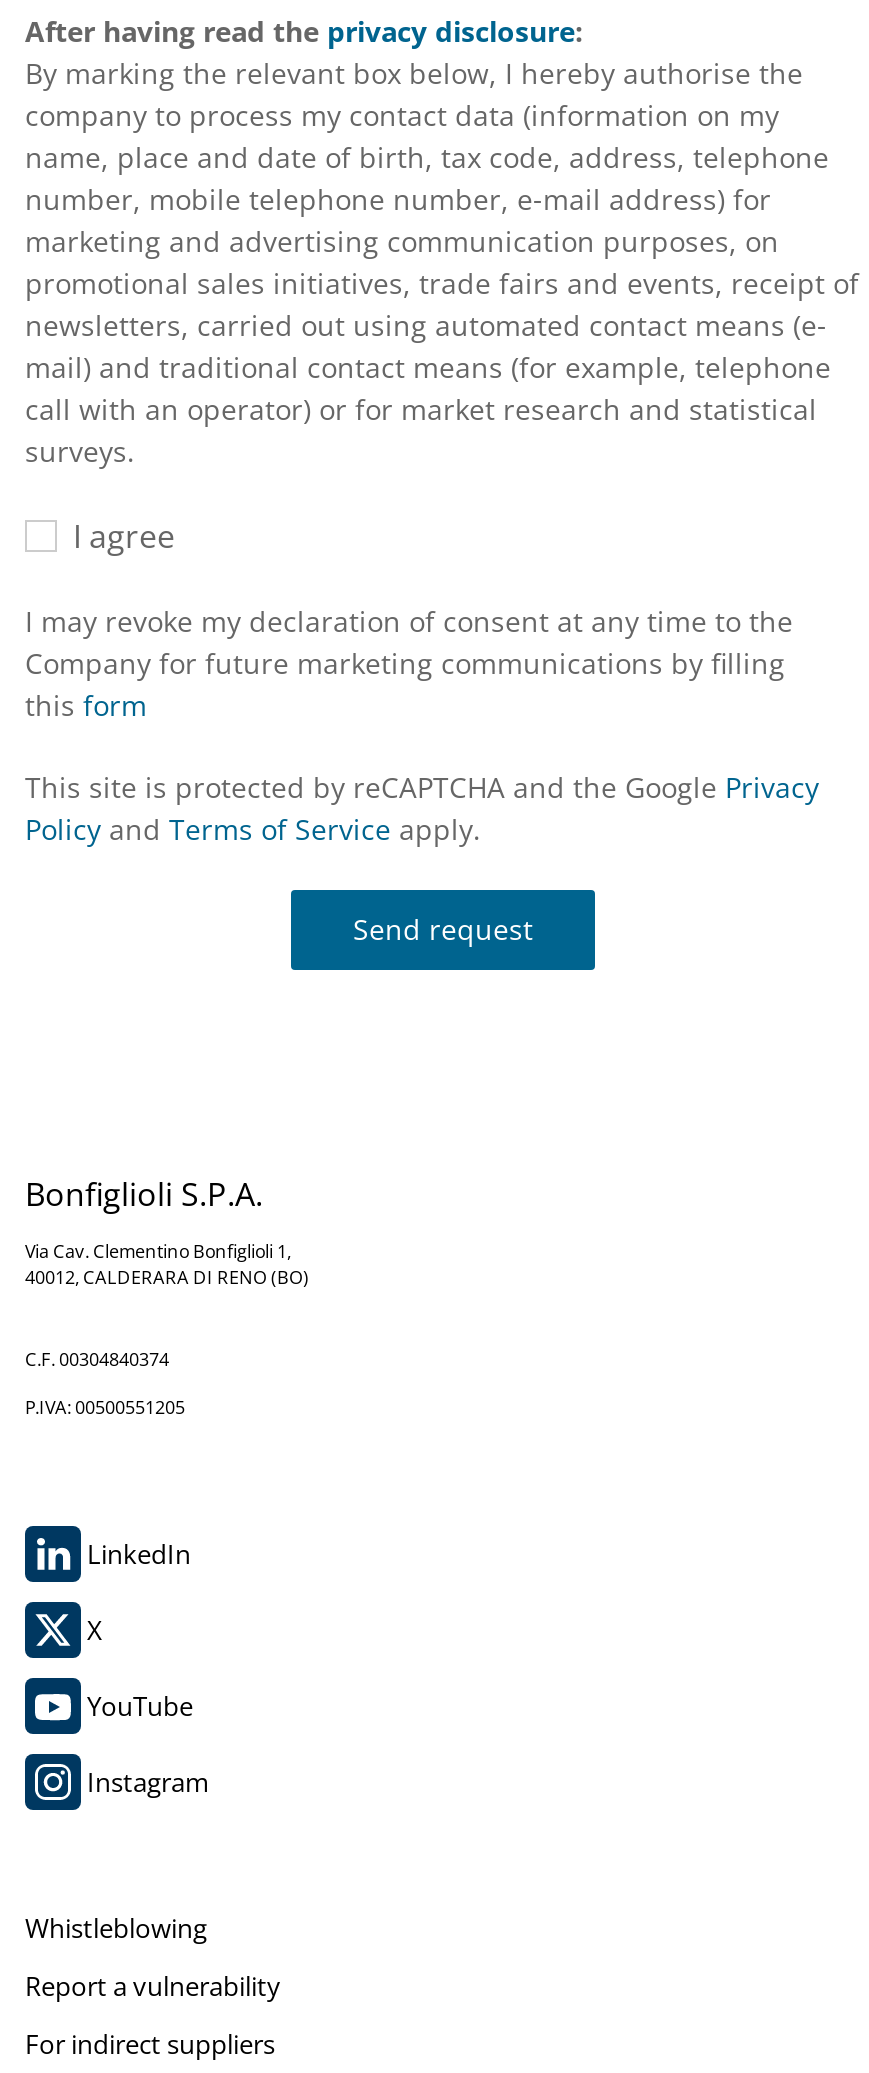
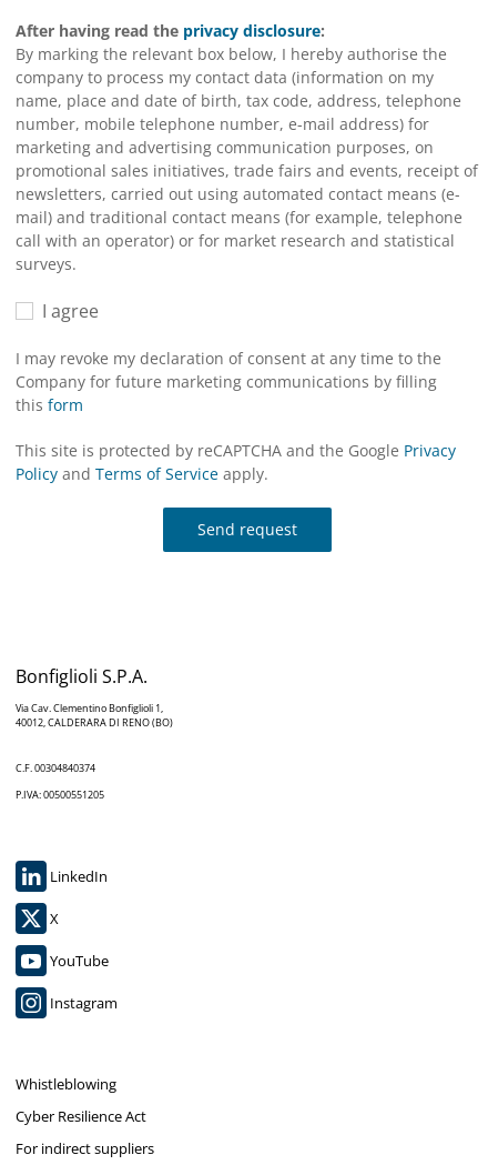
- Report a vulnerability
+ Cyber Resilience Act
